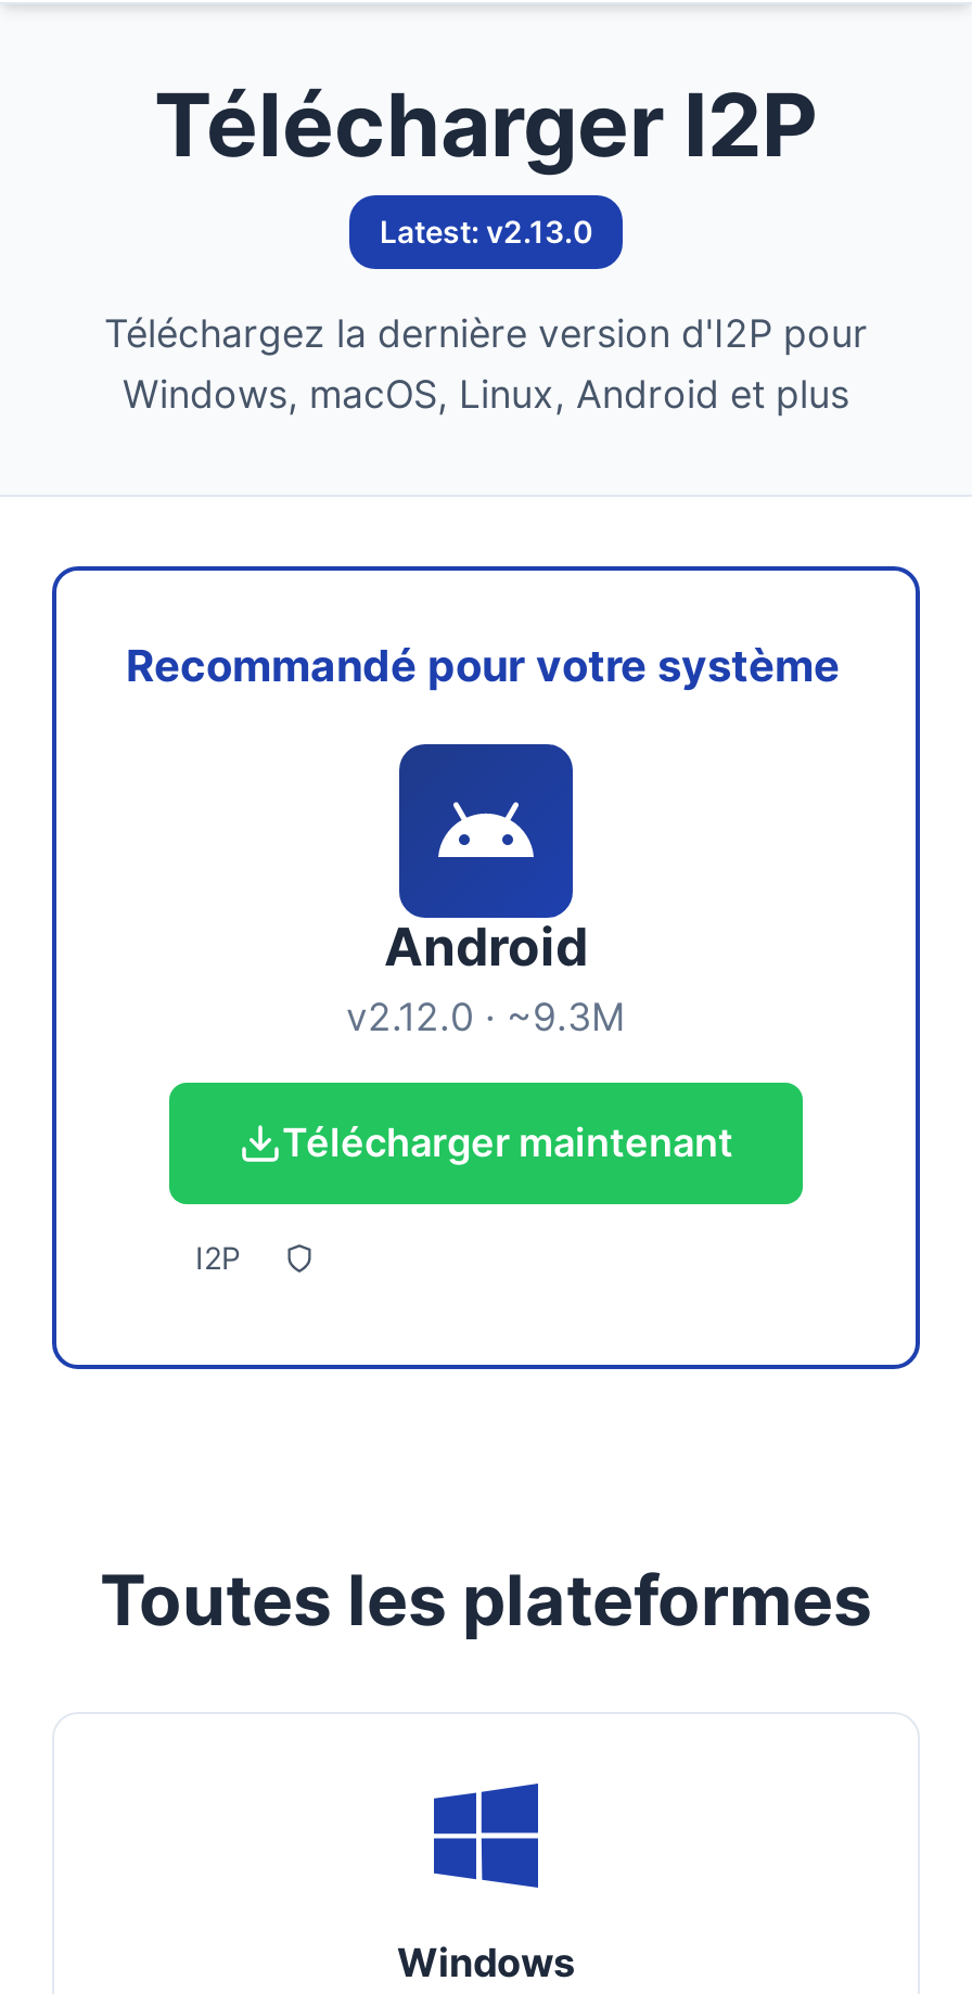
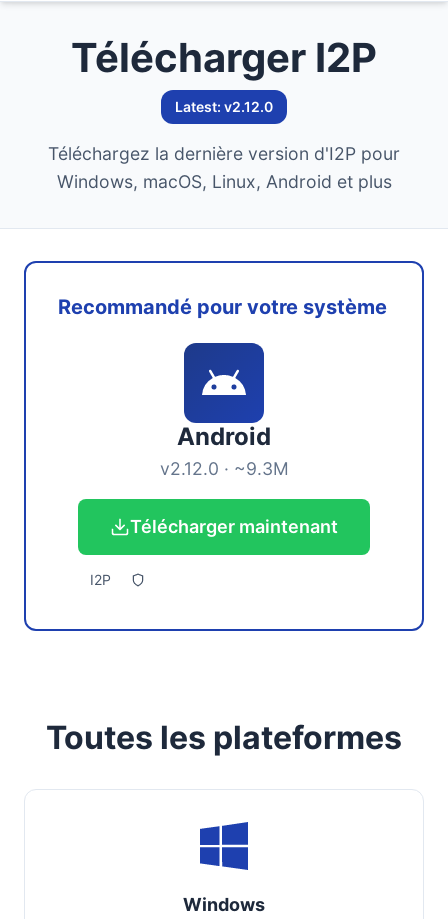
- Latest: v2.13.0
+ Latest: v2.12.0
